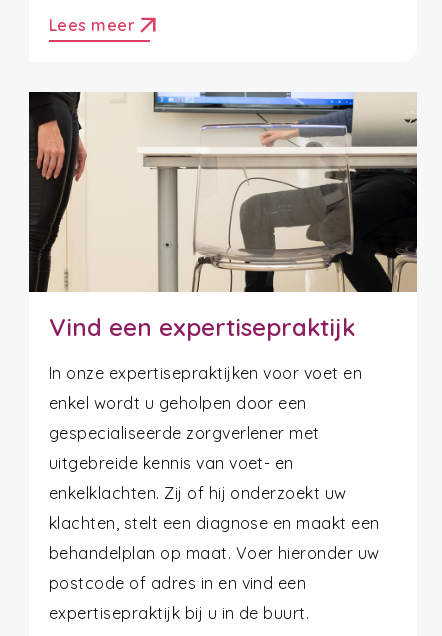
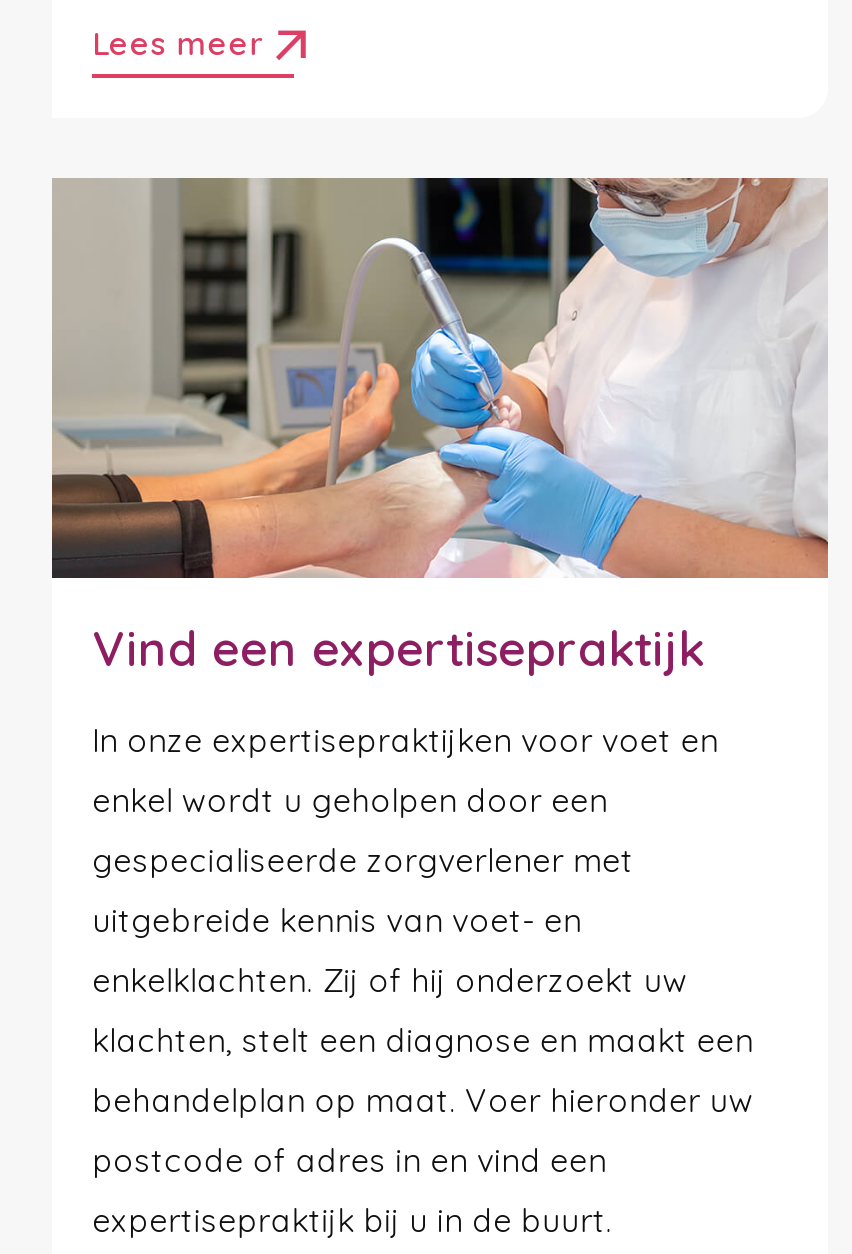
- [image]
+ [image]
